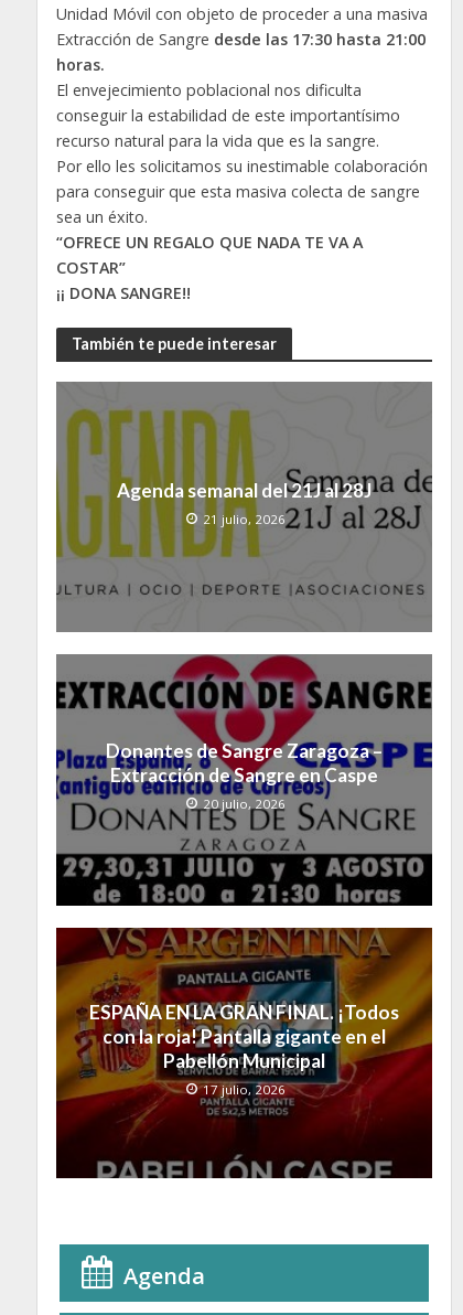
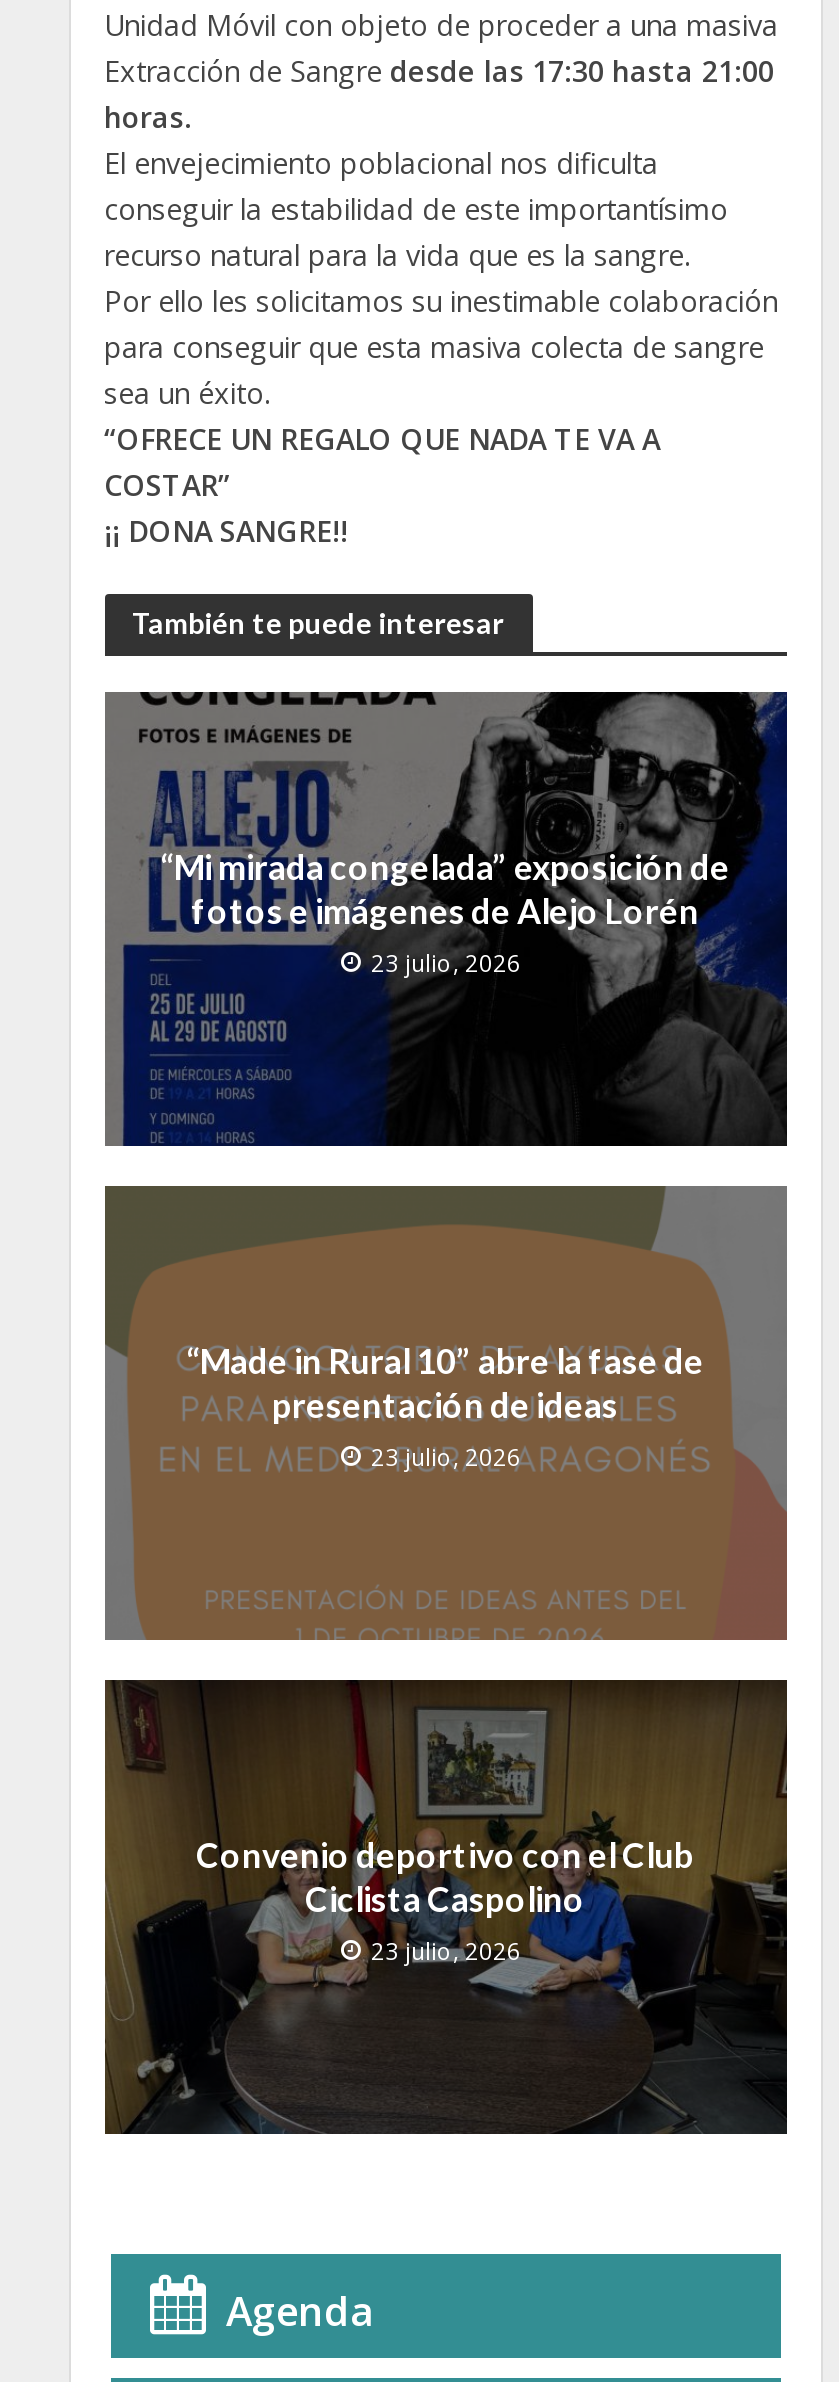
- [image]
- Agenda semanal del 21J al 28J
- 21 julio, 2026
+ [image]
+ “Mi mirada congelada” exposición de
+ fotos e imágenes de Alejo Lorén
+ 23 julio, 2026

- [image]
- Donantes de Sangre Zaragoza –
- Extracción de Sangre en Caspe
- 20 julio, 2026
+ [image]
+ “Made in Rural 10” abre la fase de
+ presentación de ideas
+ 23 julio, 2026

- [image]
- ESPAÑA EN LA GRAN FINAL. ¡Todos
- con la roja! Pantalla gigante en el
- Pabellón Municipal
- 17 julio, 2026
+ [image]
+ Convenio deportivo con el Club
+ Ciclista Caspolino
+ 23 julio, 2026
